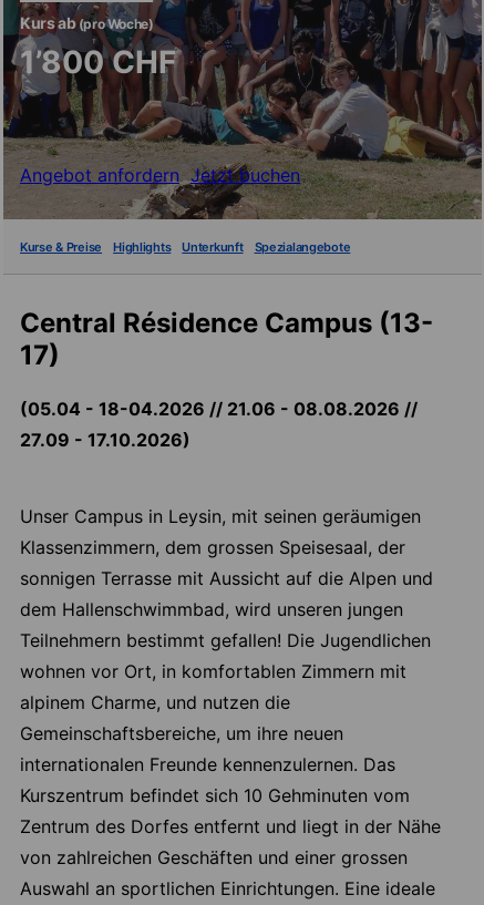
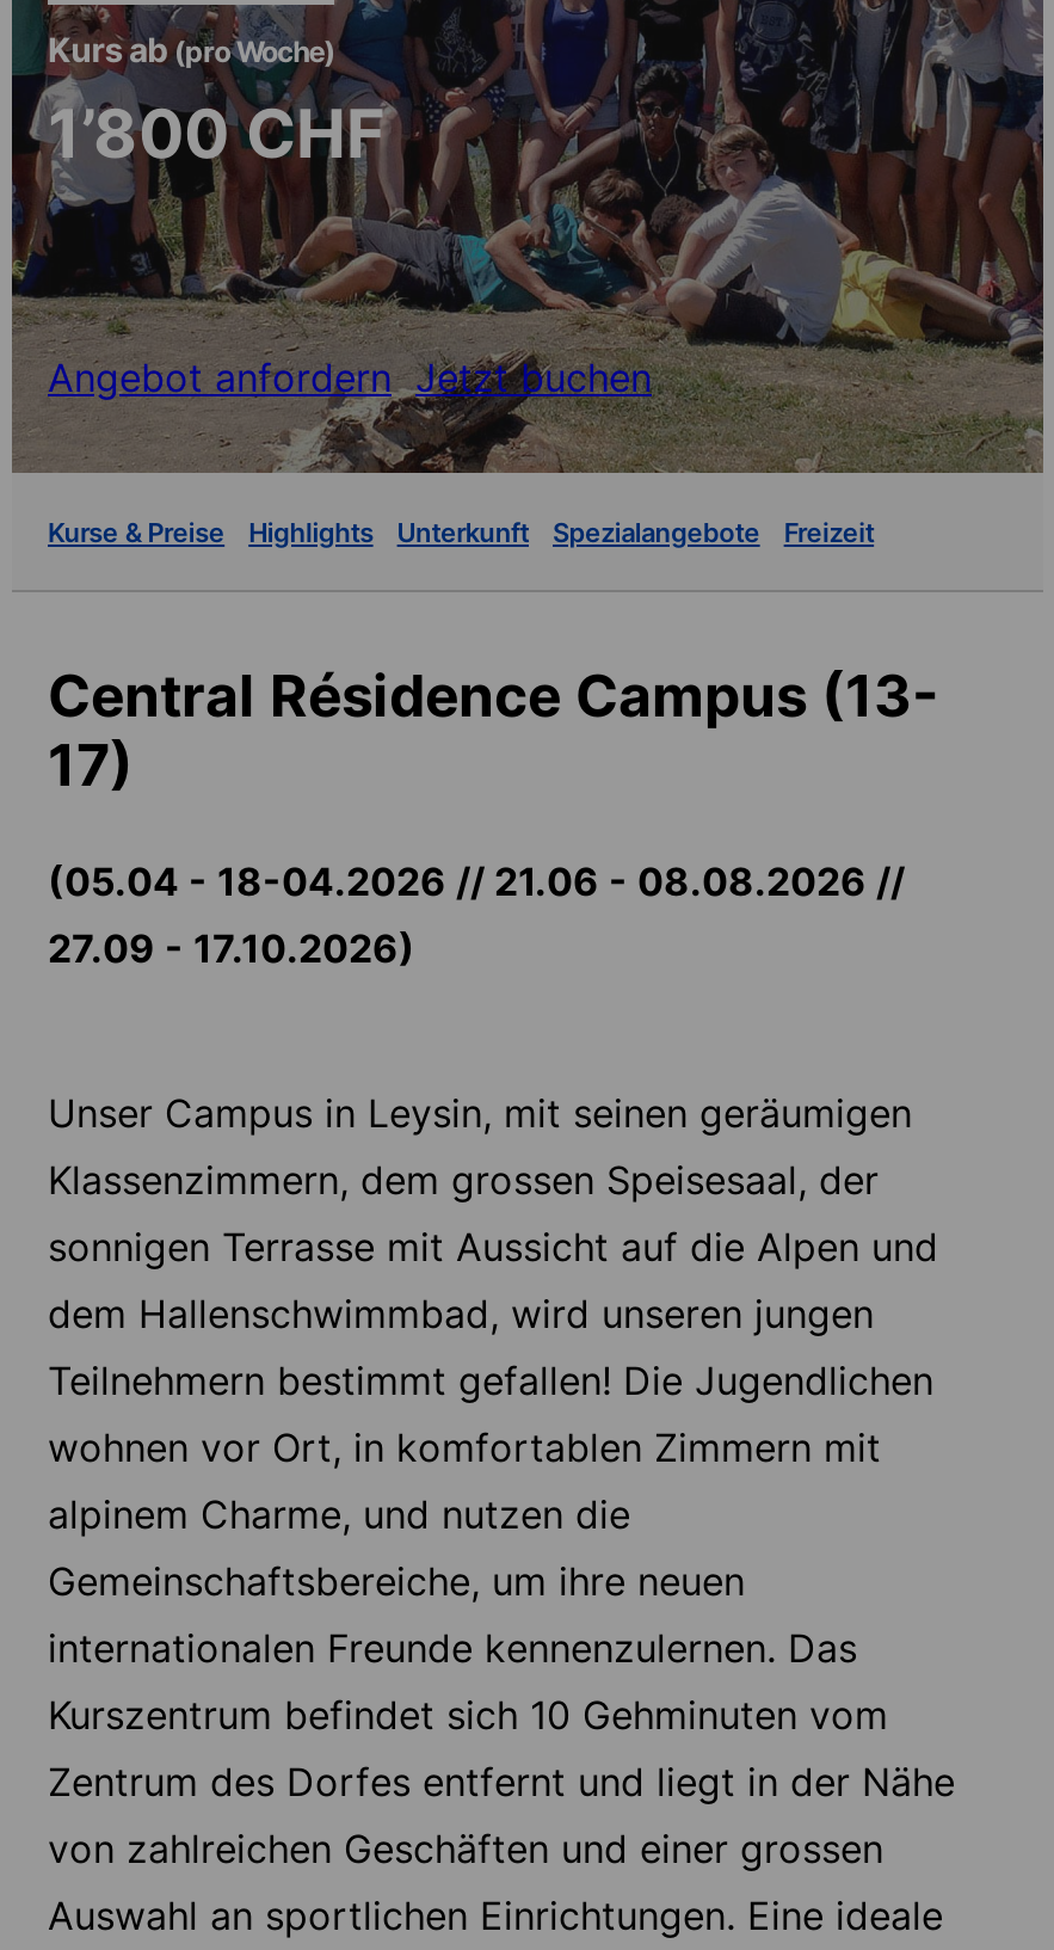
+ Freizeit
